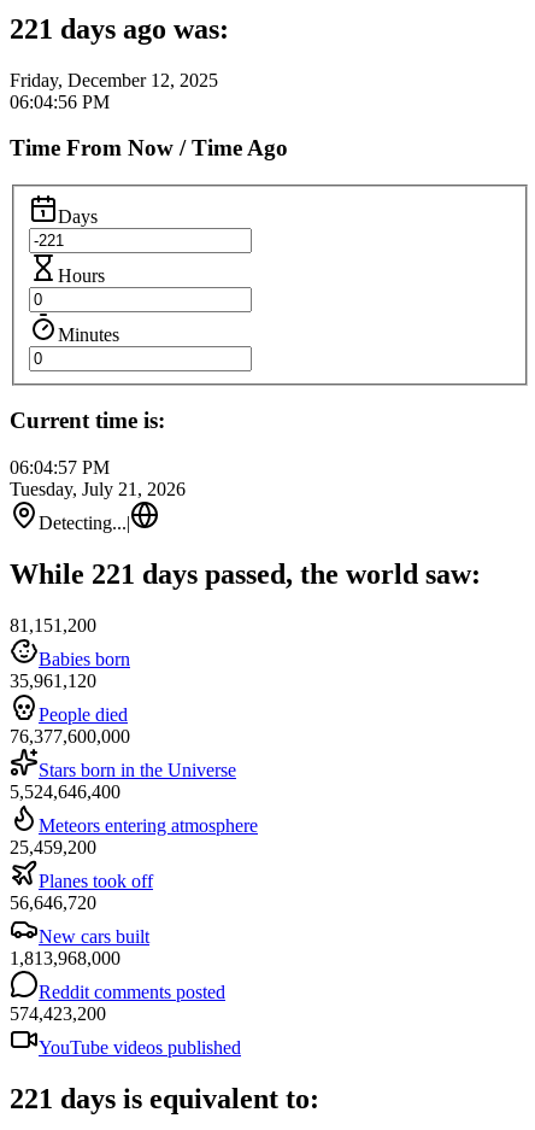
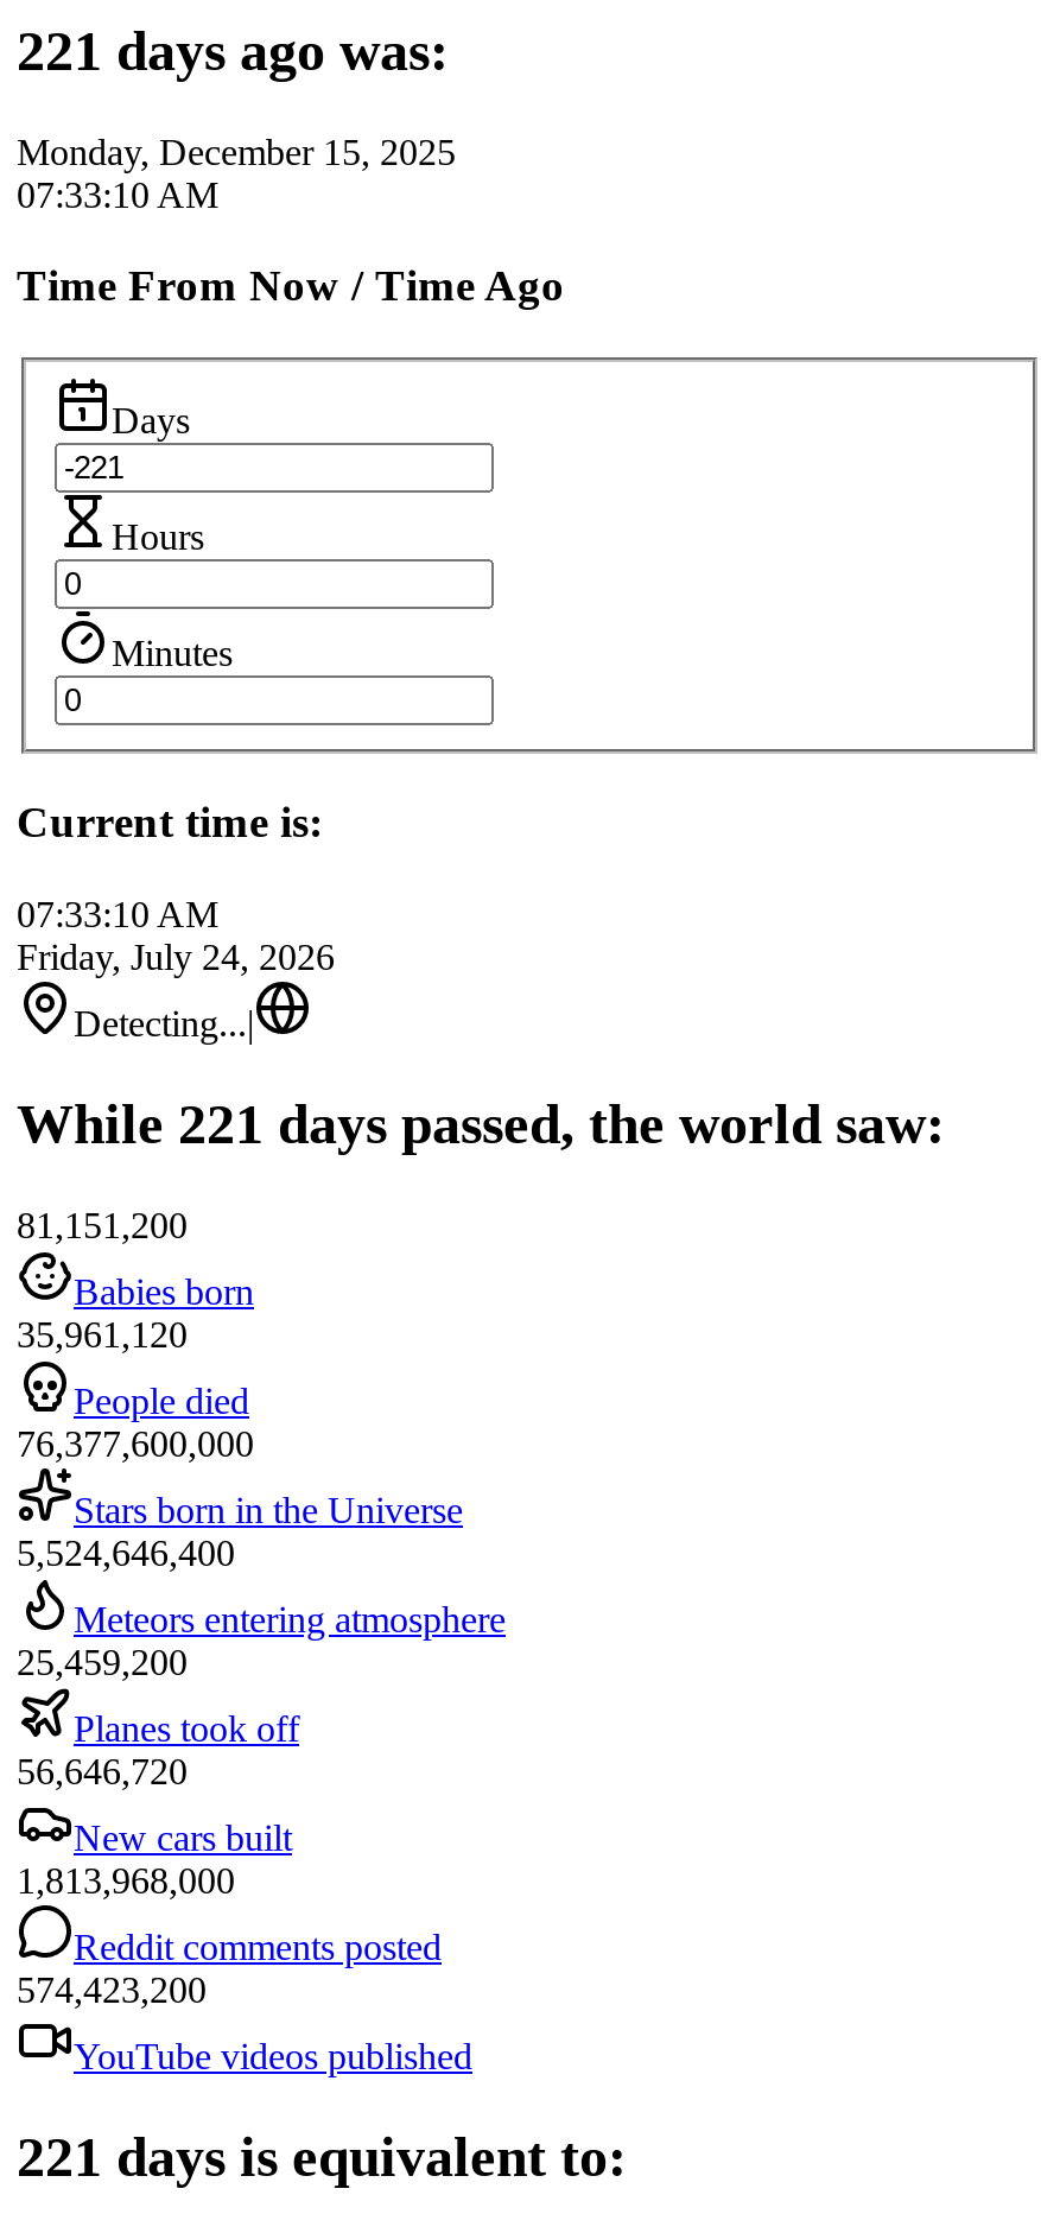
- Friday, December 12, 2025
- 06:04:56 PM
+ Monday, December 15, 2025
+ 07:33:10 AM

- 06:04:57 PM
- Tuesday, July 21, 2026
+ 07:33:10 AM
+ Friday, July 24, 2026
